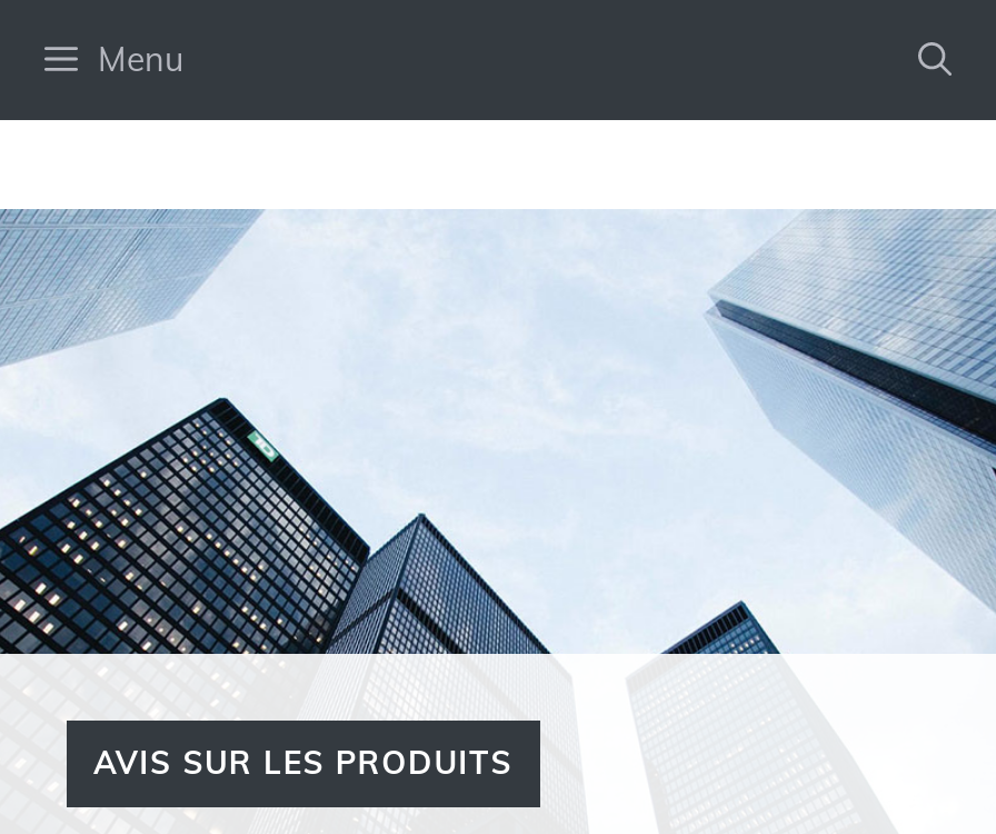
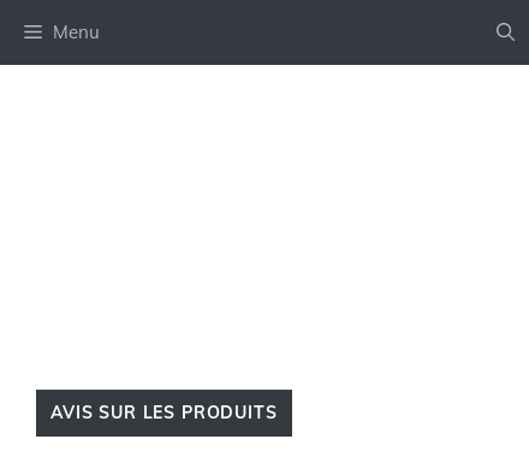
- [image]
